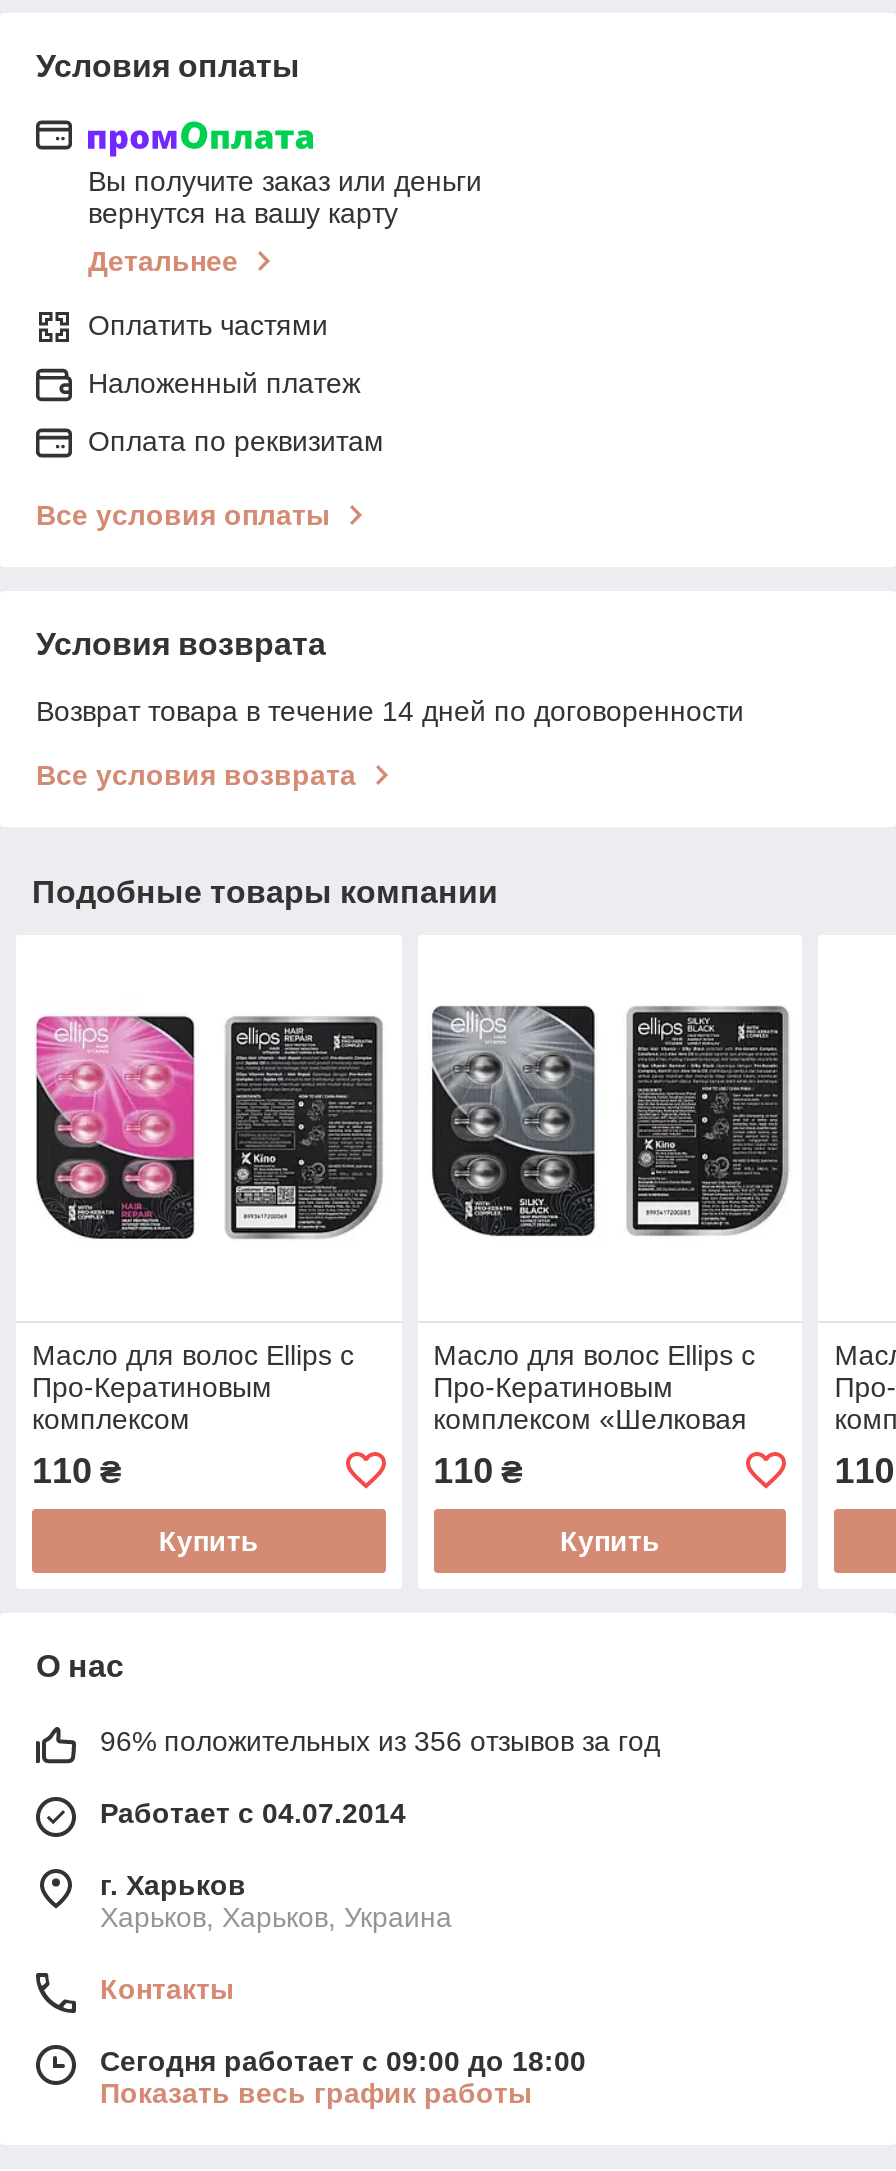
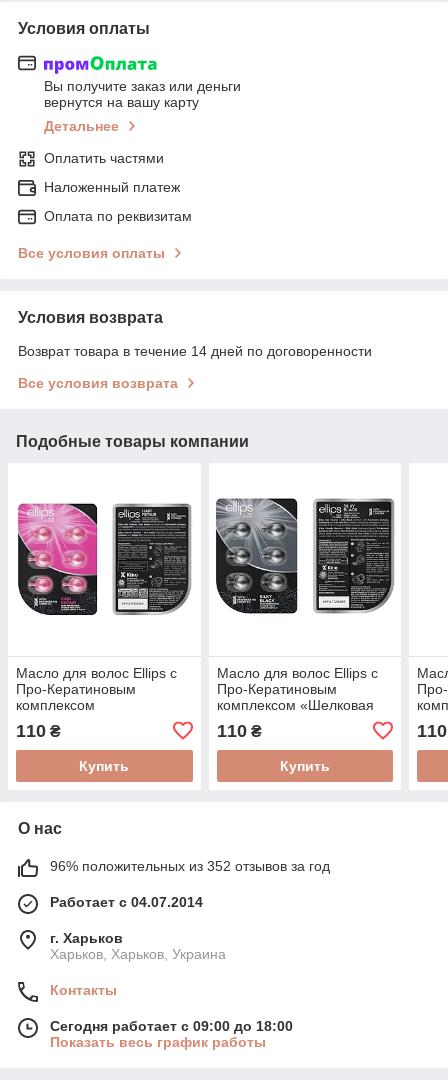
- 96% положительных из 356 отзывов за год
+ 96% положительных из 352 отзывов за год
